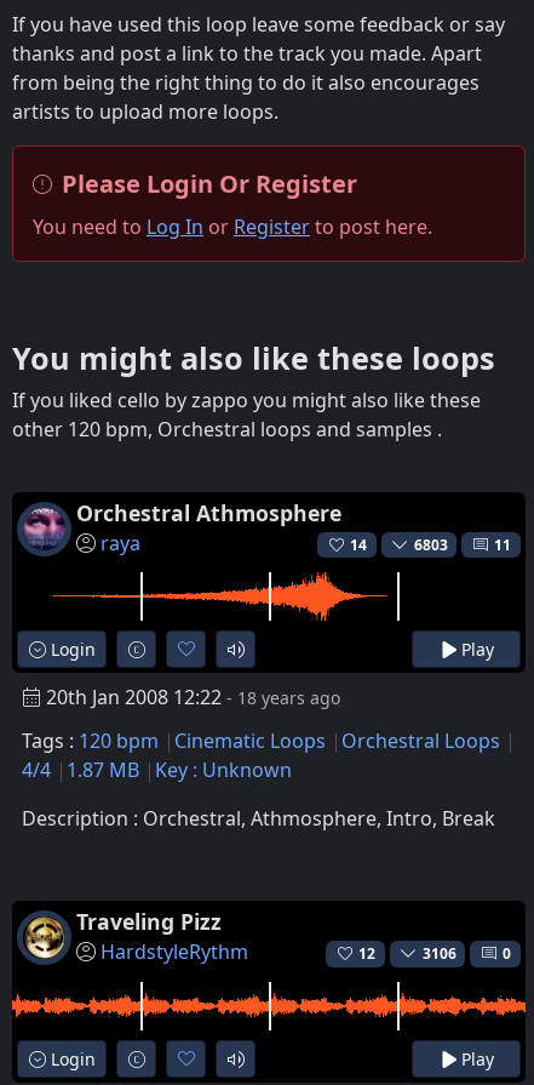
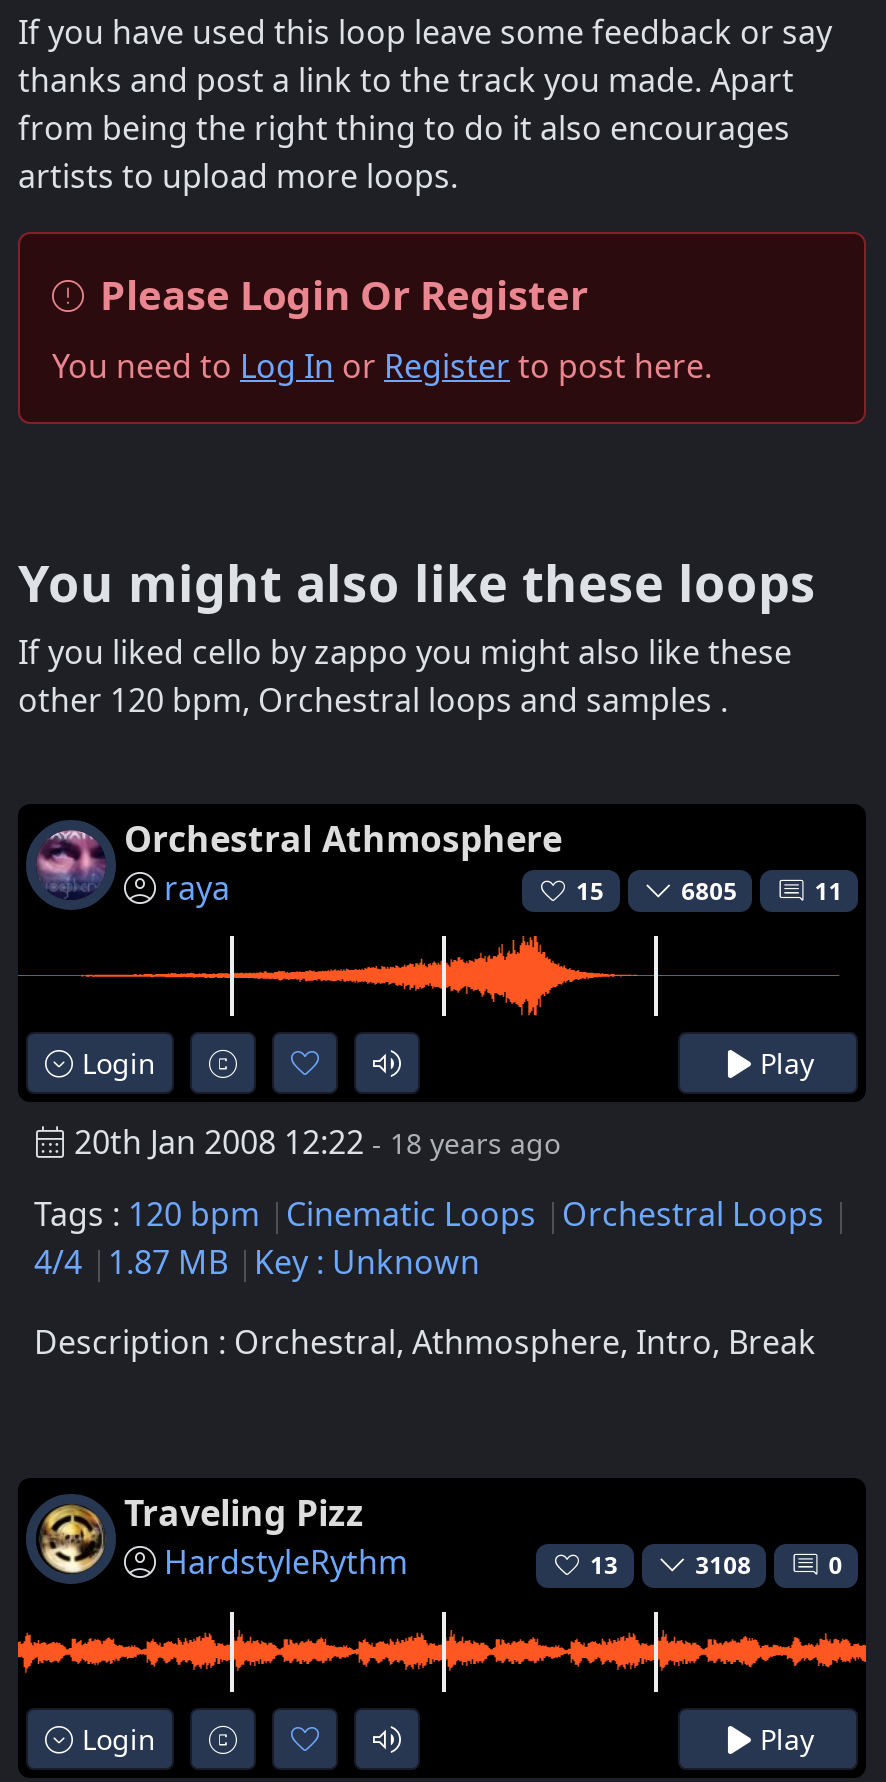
- 14
+ 15

- 6803
+ 6805

- 12
+ 13

- 3106
+ 3108
